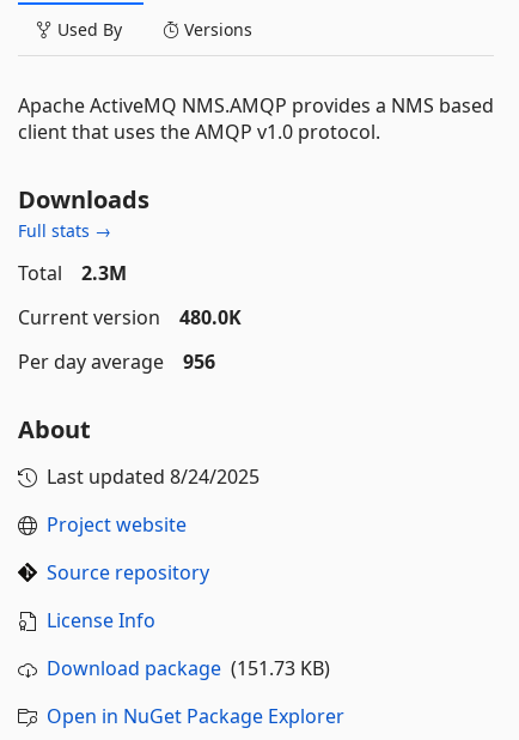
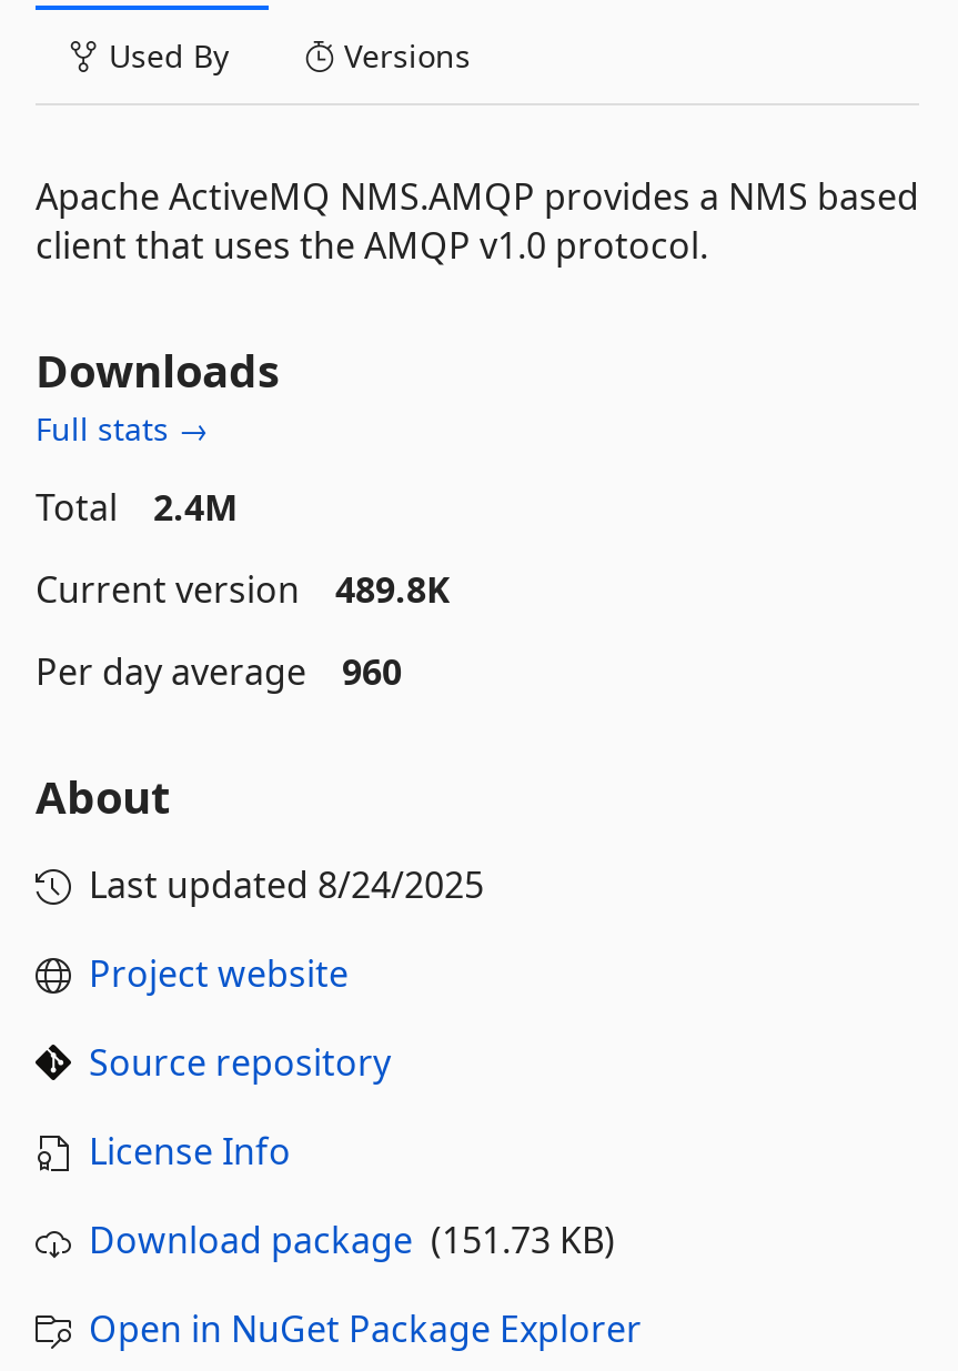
- Total 2.3M
+ Total 2.4M

- Current version 480.0K
+ Current version 489.8K

- Per day average 956
+ Per day average 960
